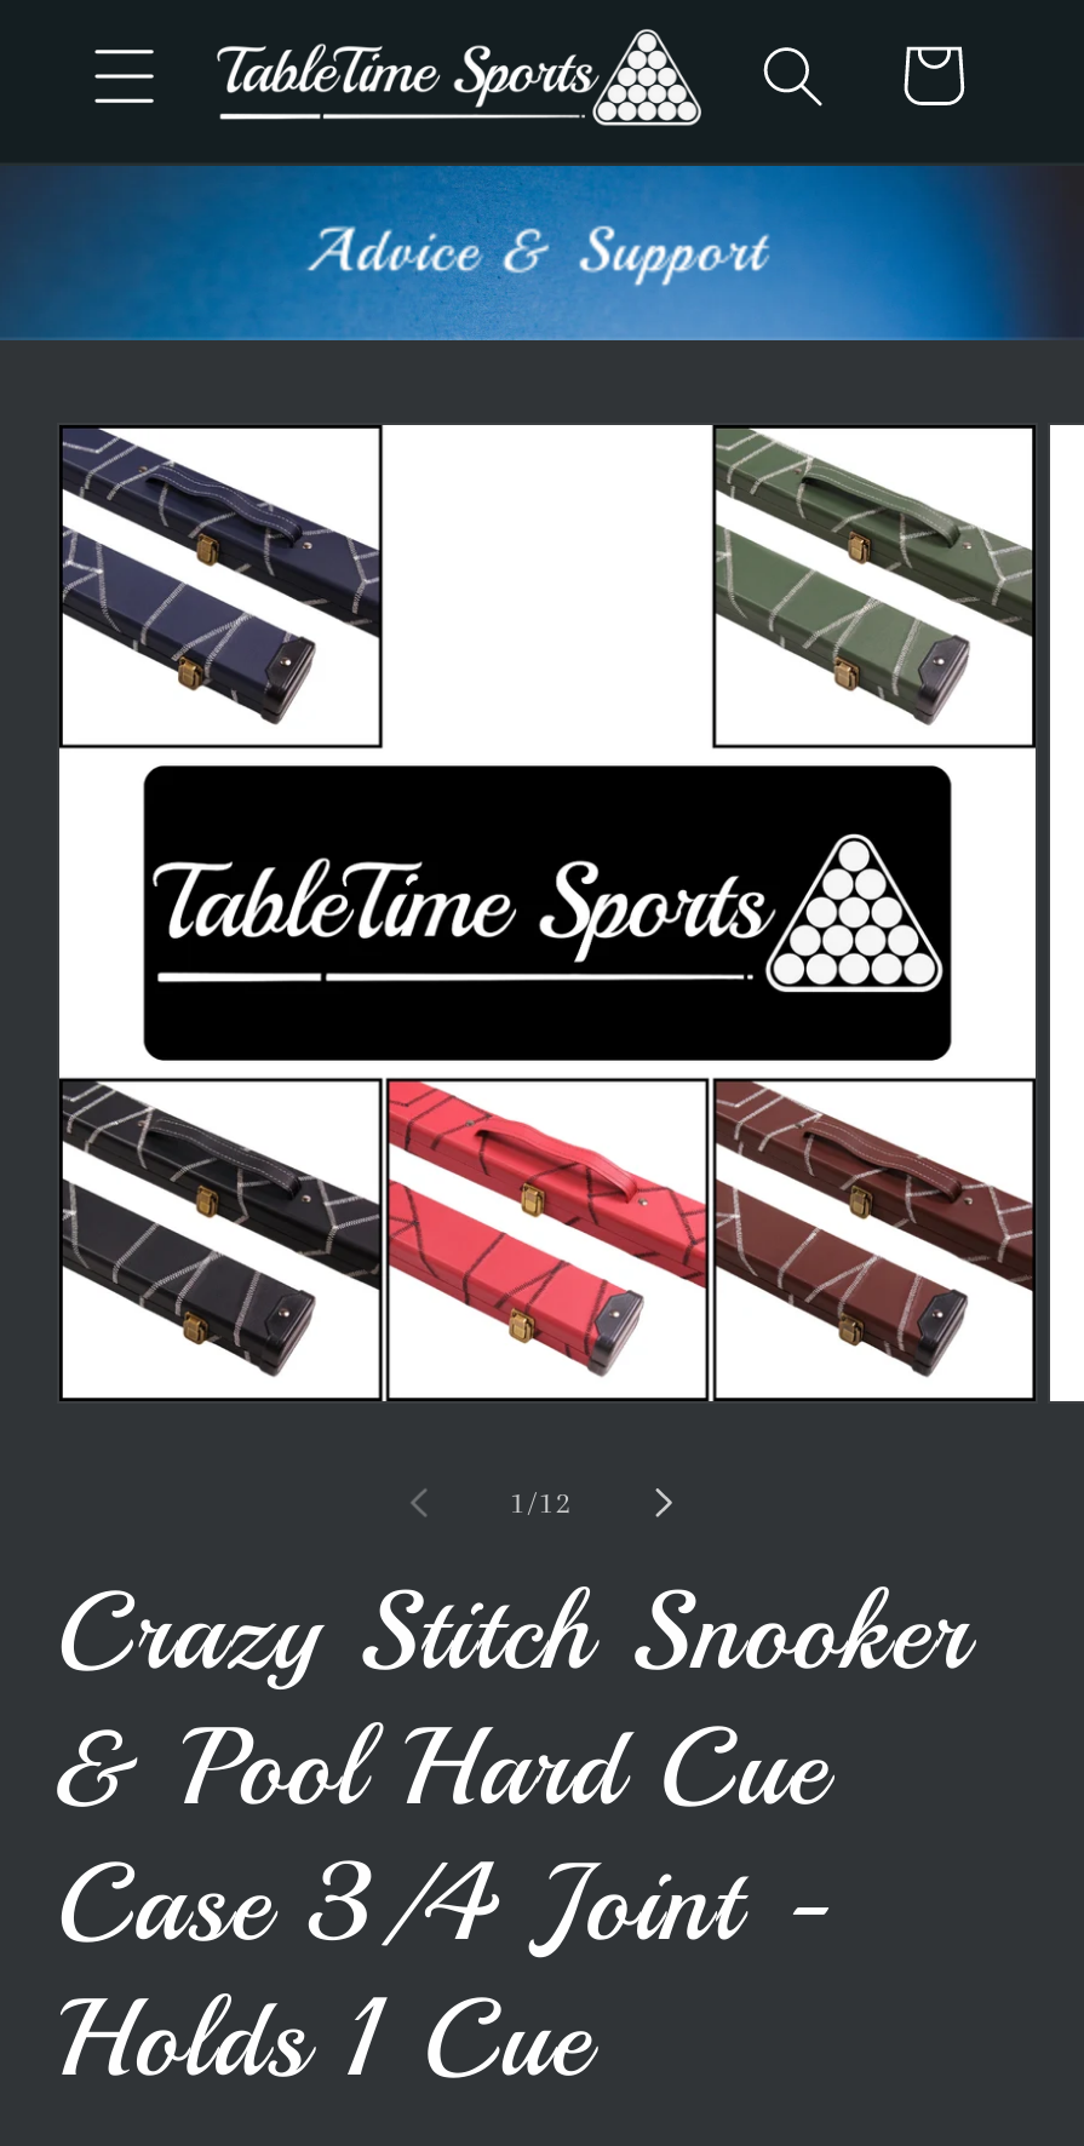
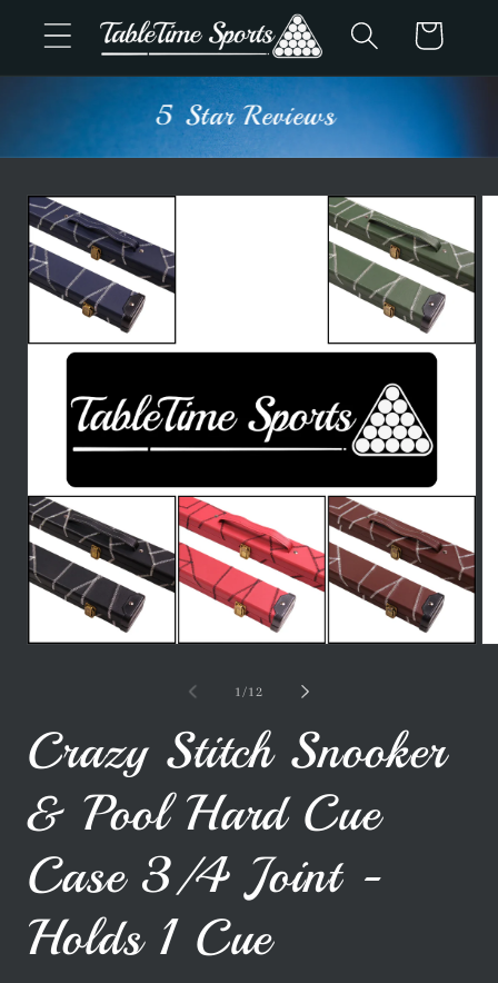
- Advice & Support
+ 5 Star Reviews
